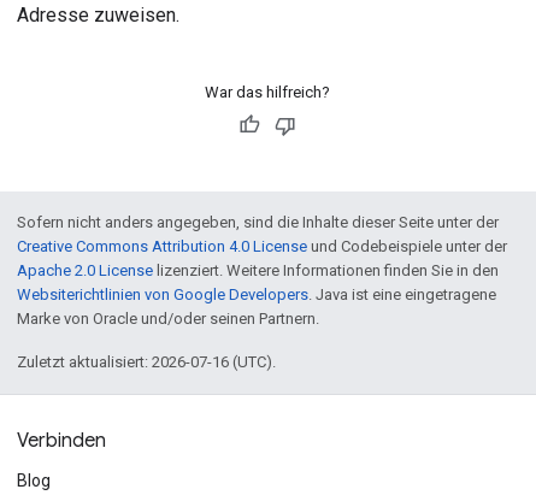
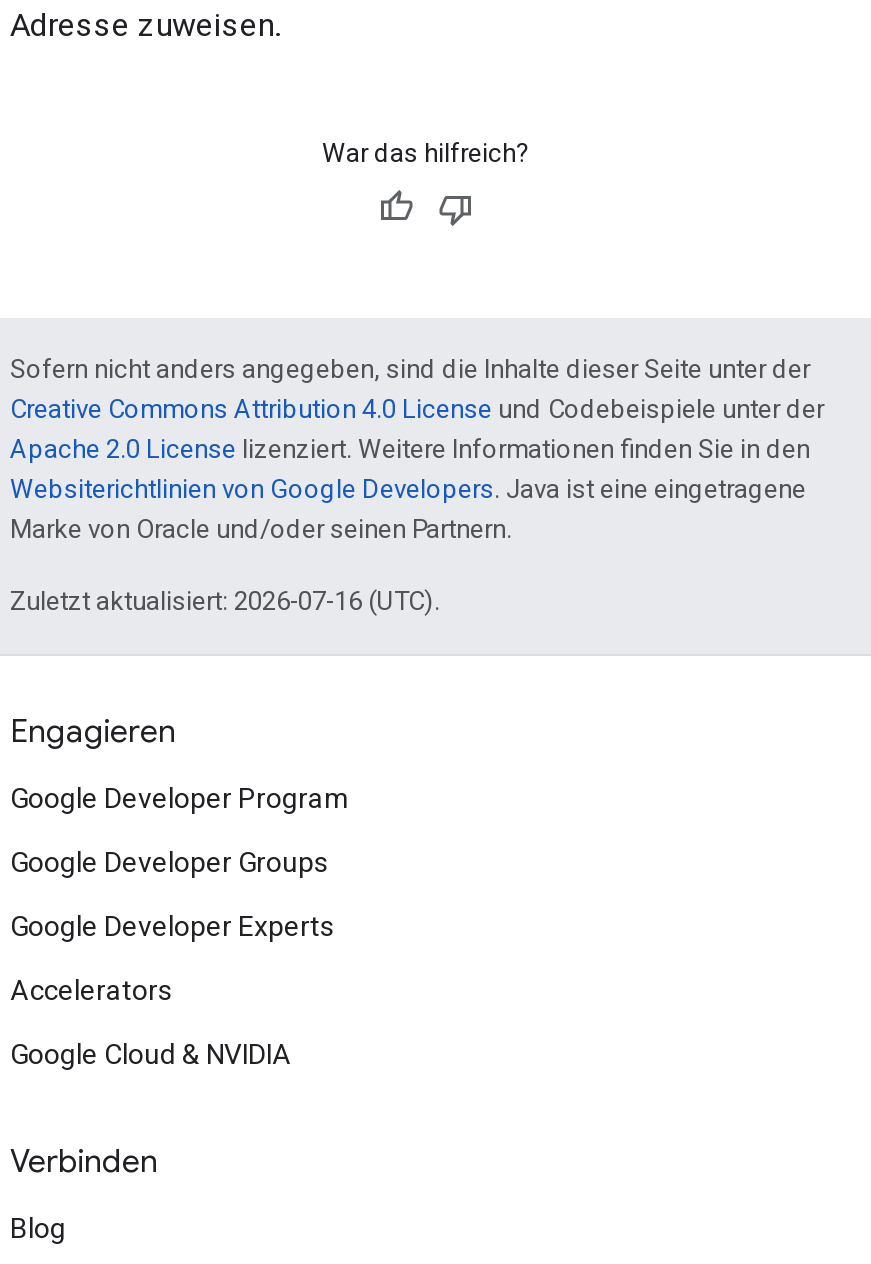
+ Engagieren
+ Google Developer Program
+ Google Developer Groups
+ Google Developer Experts
+ Accelerators
+ Google Cloud & NVIDIA
